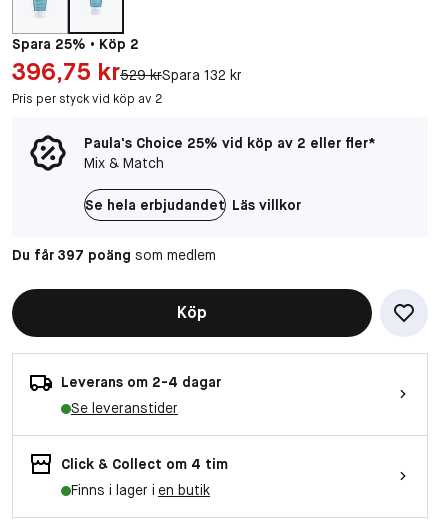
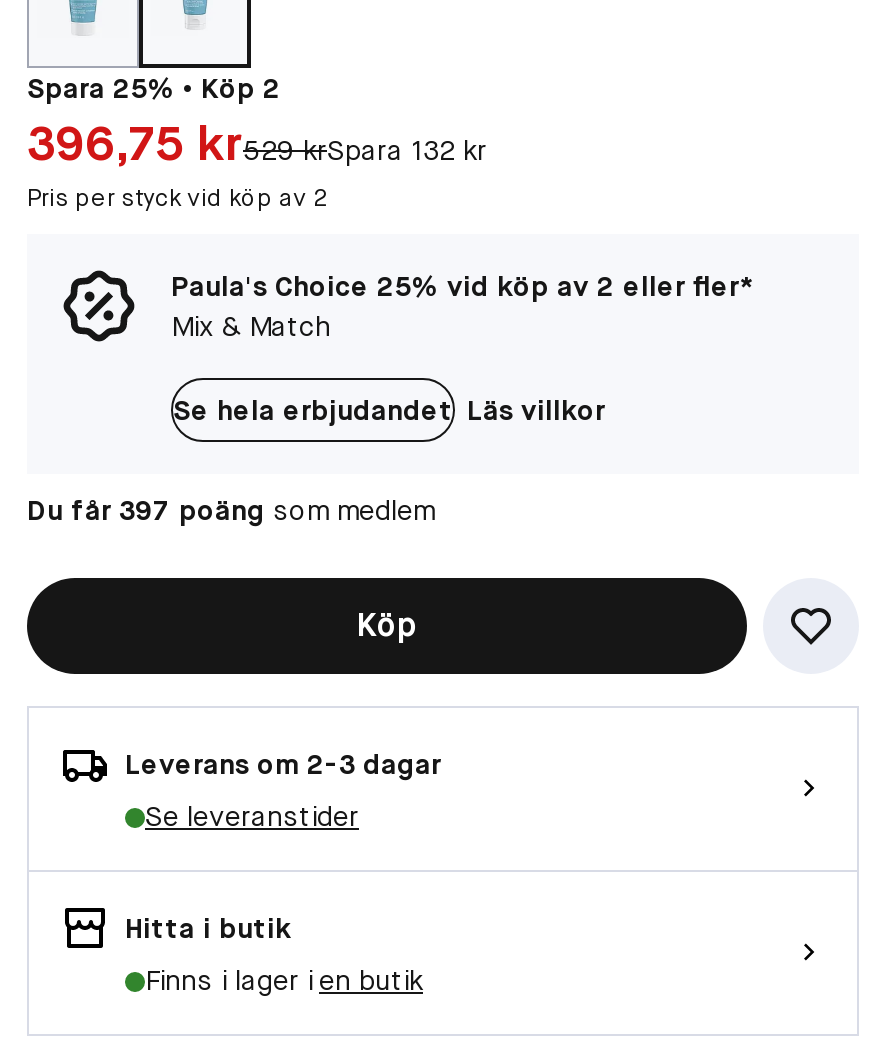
- Leverans om 2-4 dagar
+ Leverans om 2-3 dagar

- Click & Collect om 4 tim
+ Hitta i butik
